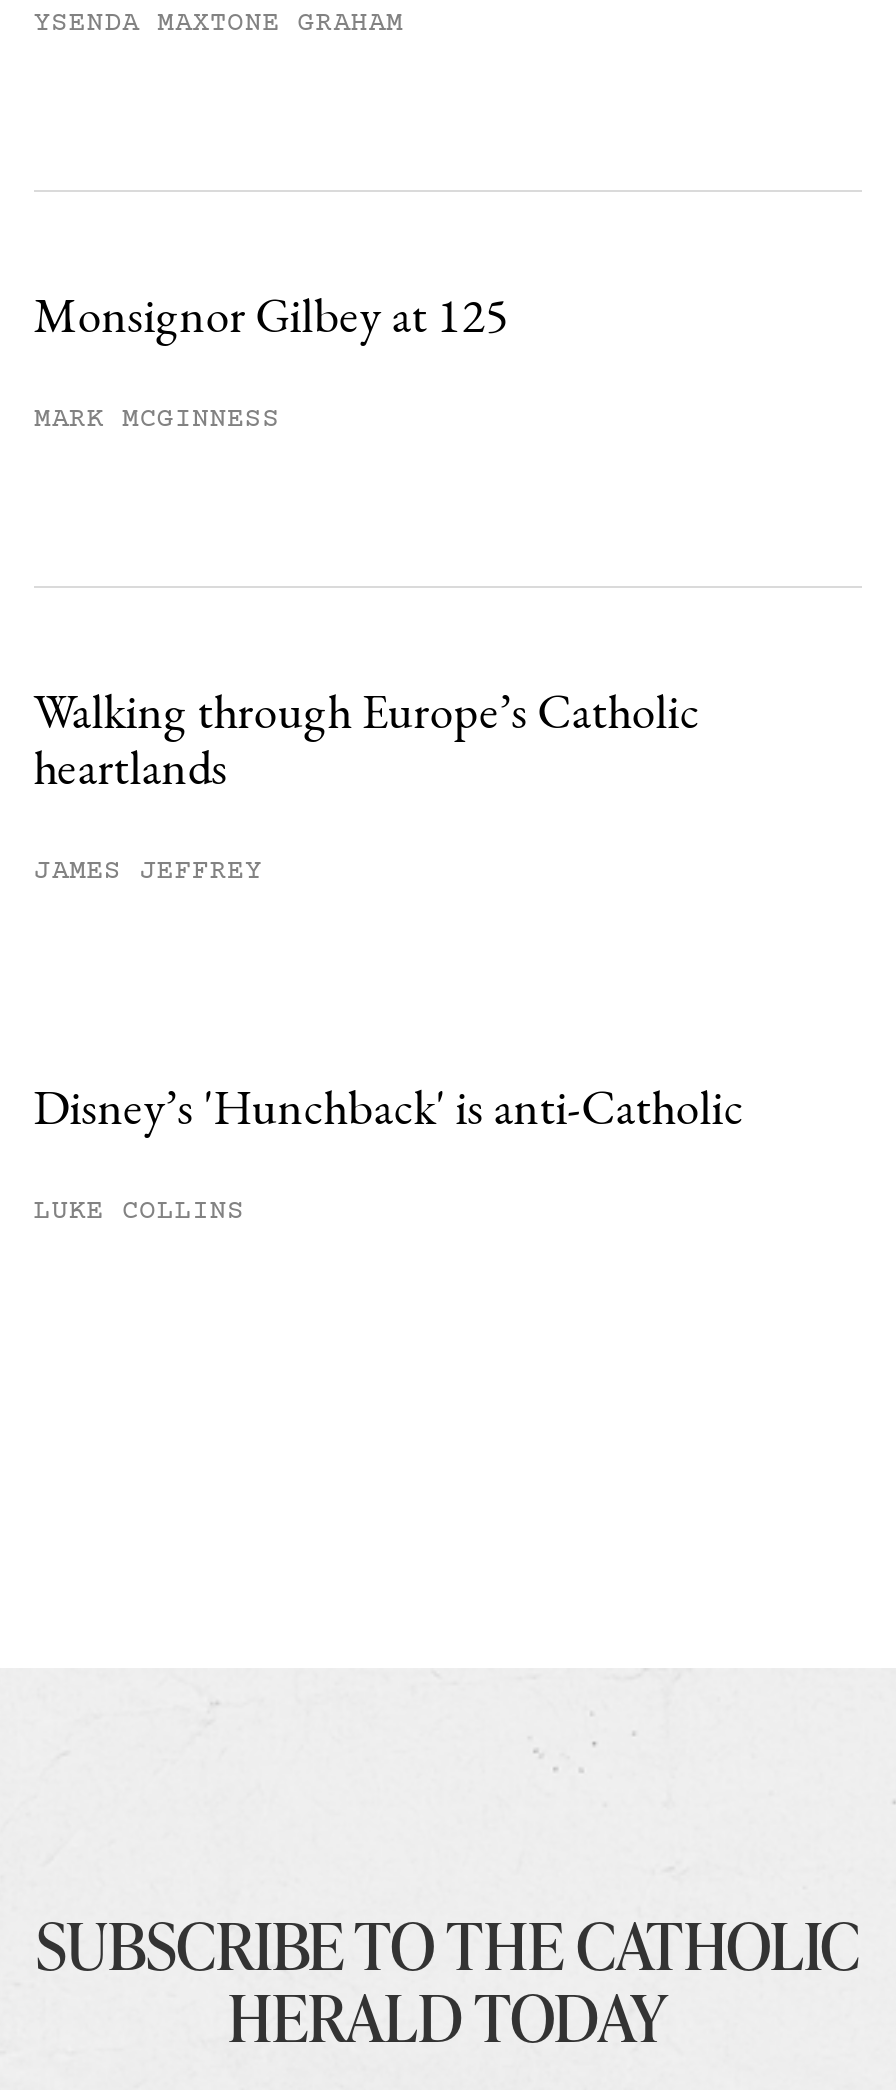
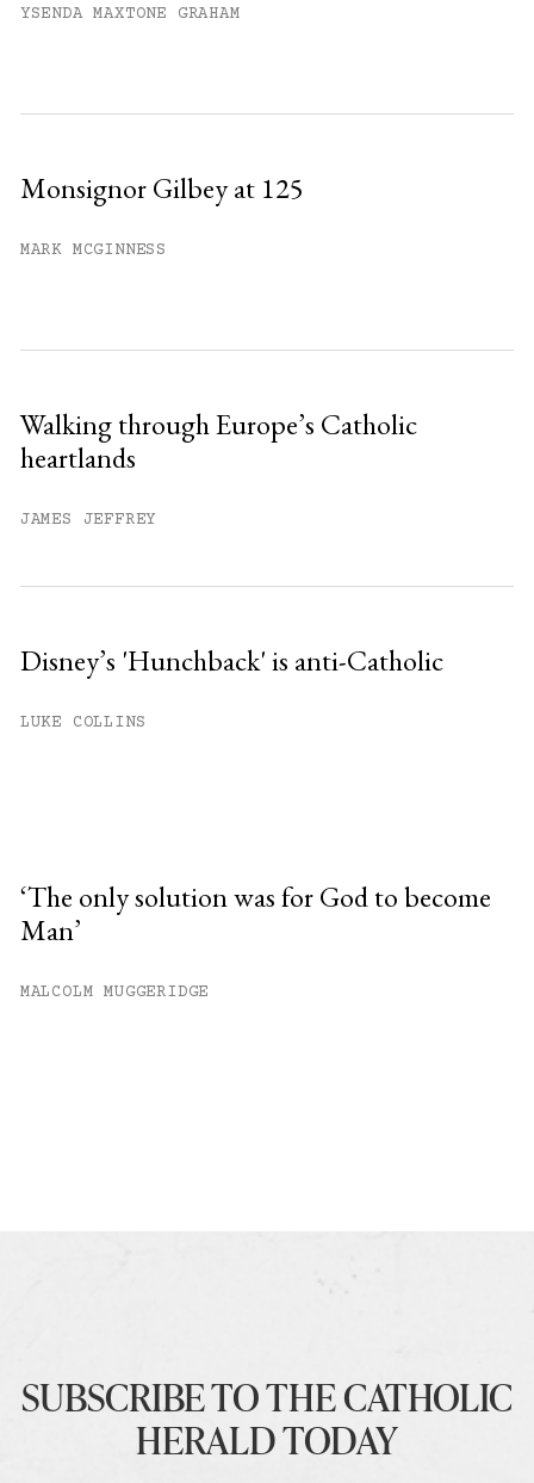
+ ‘The only solution was for God to become
+ Man’
+ MALCOLM MUGGERIDGE
